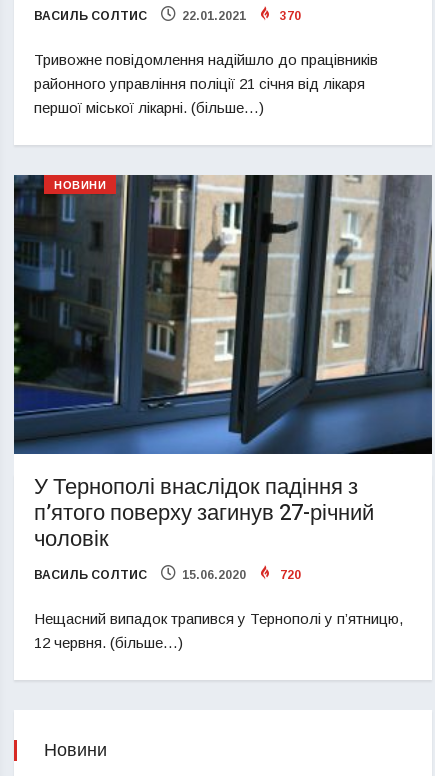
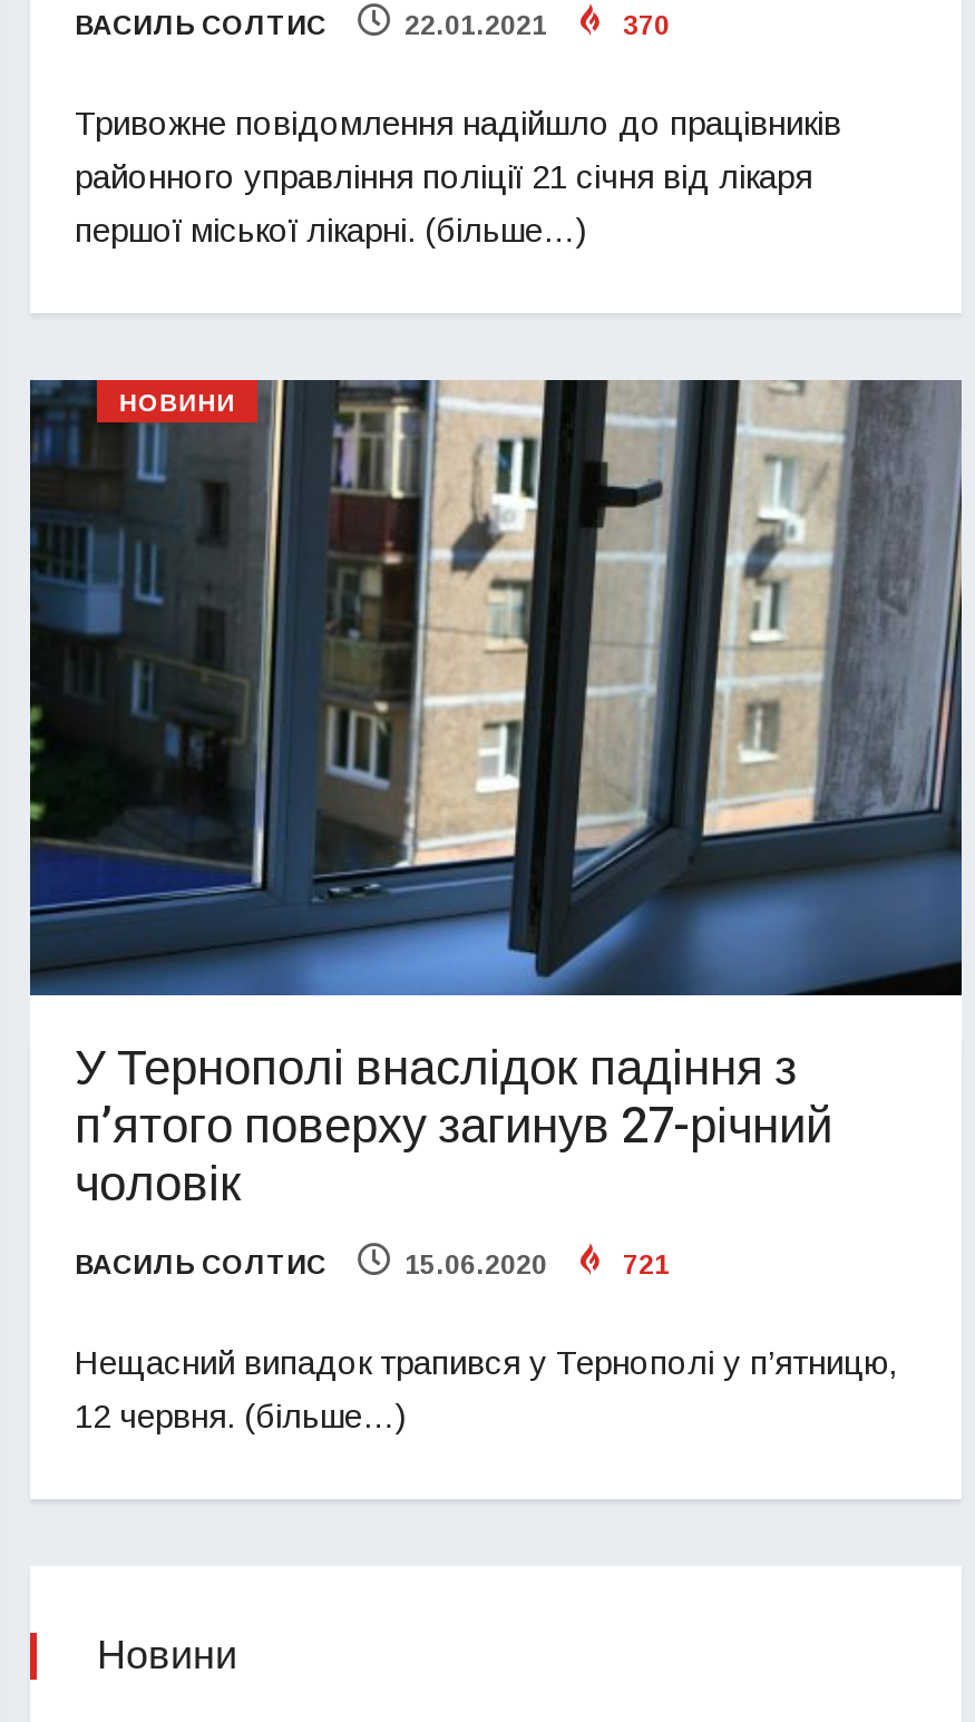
- 720
+ 721
